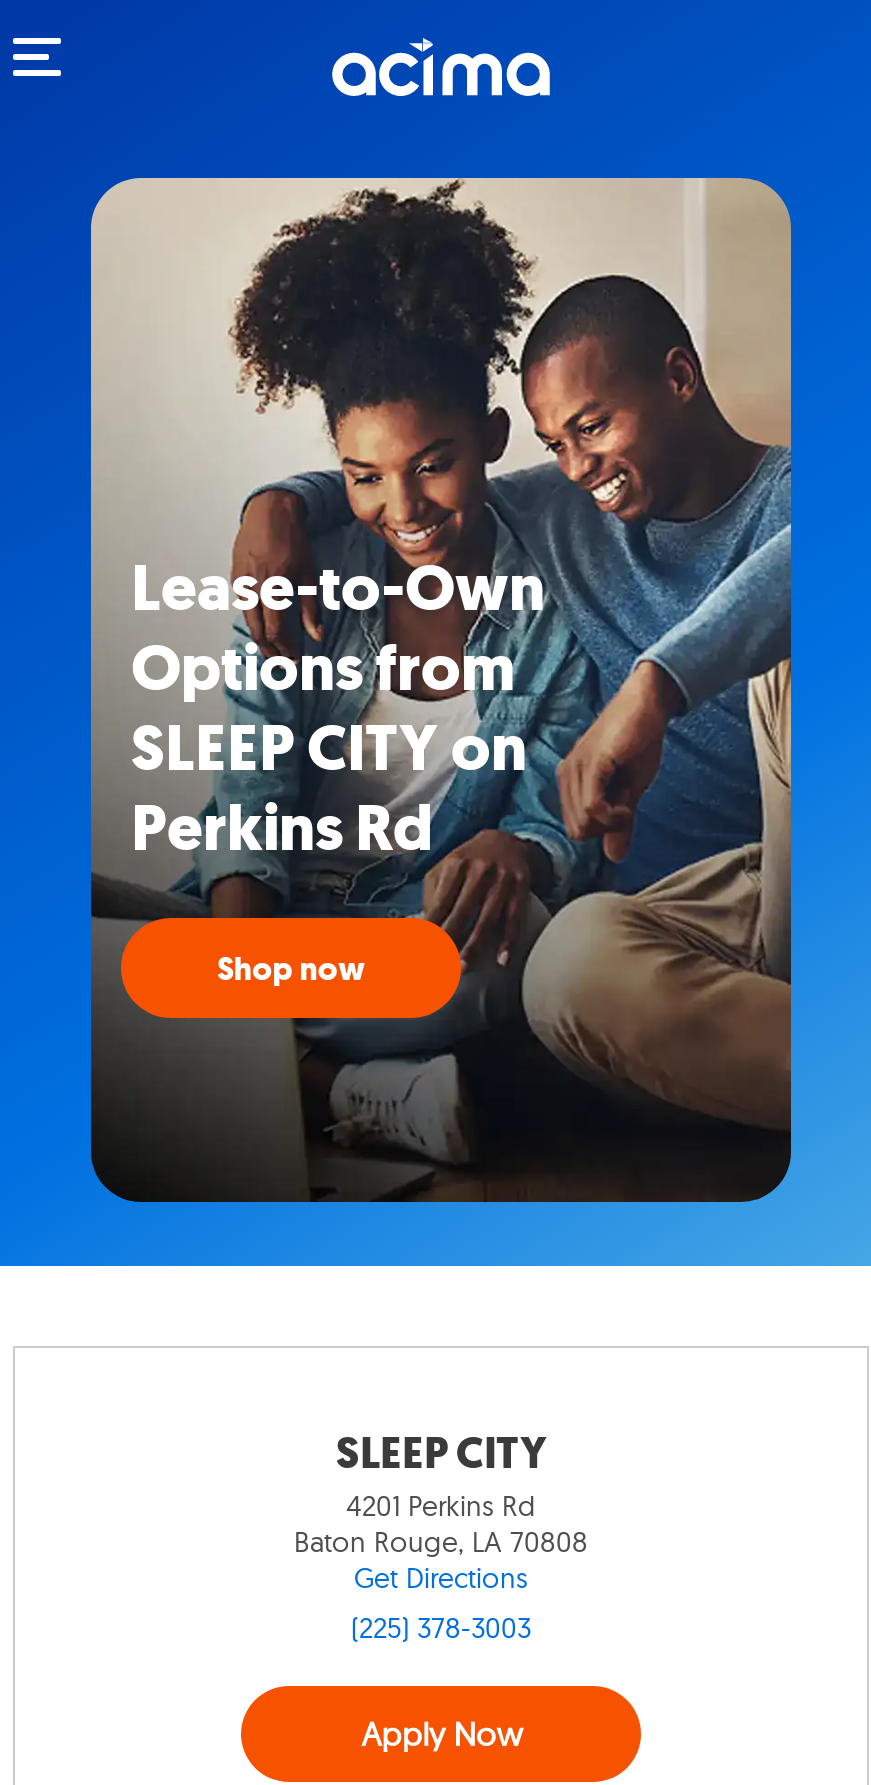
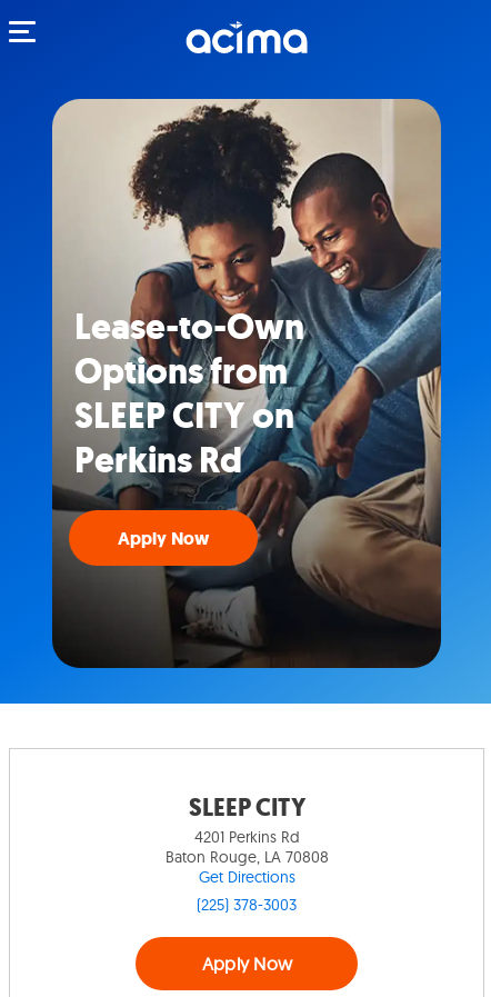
- Shop now
+ Apply Now
